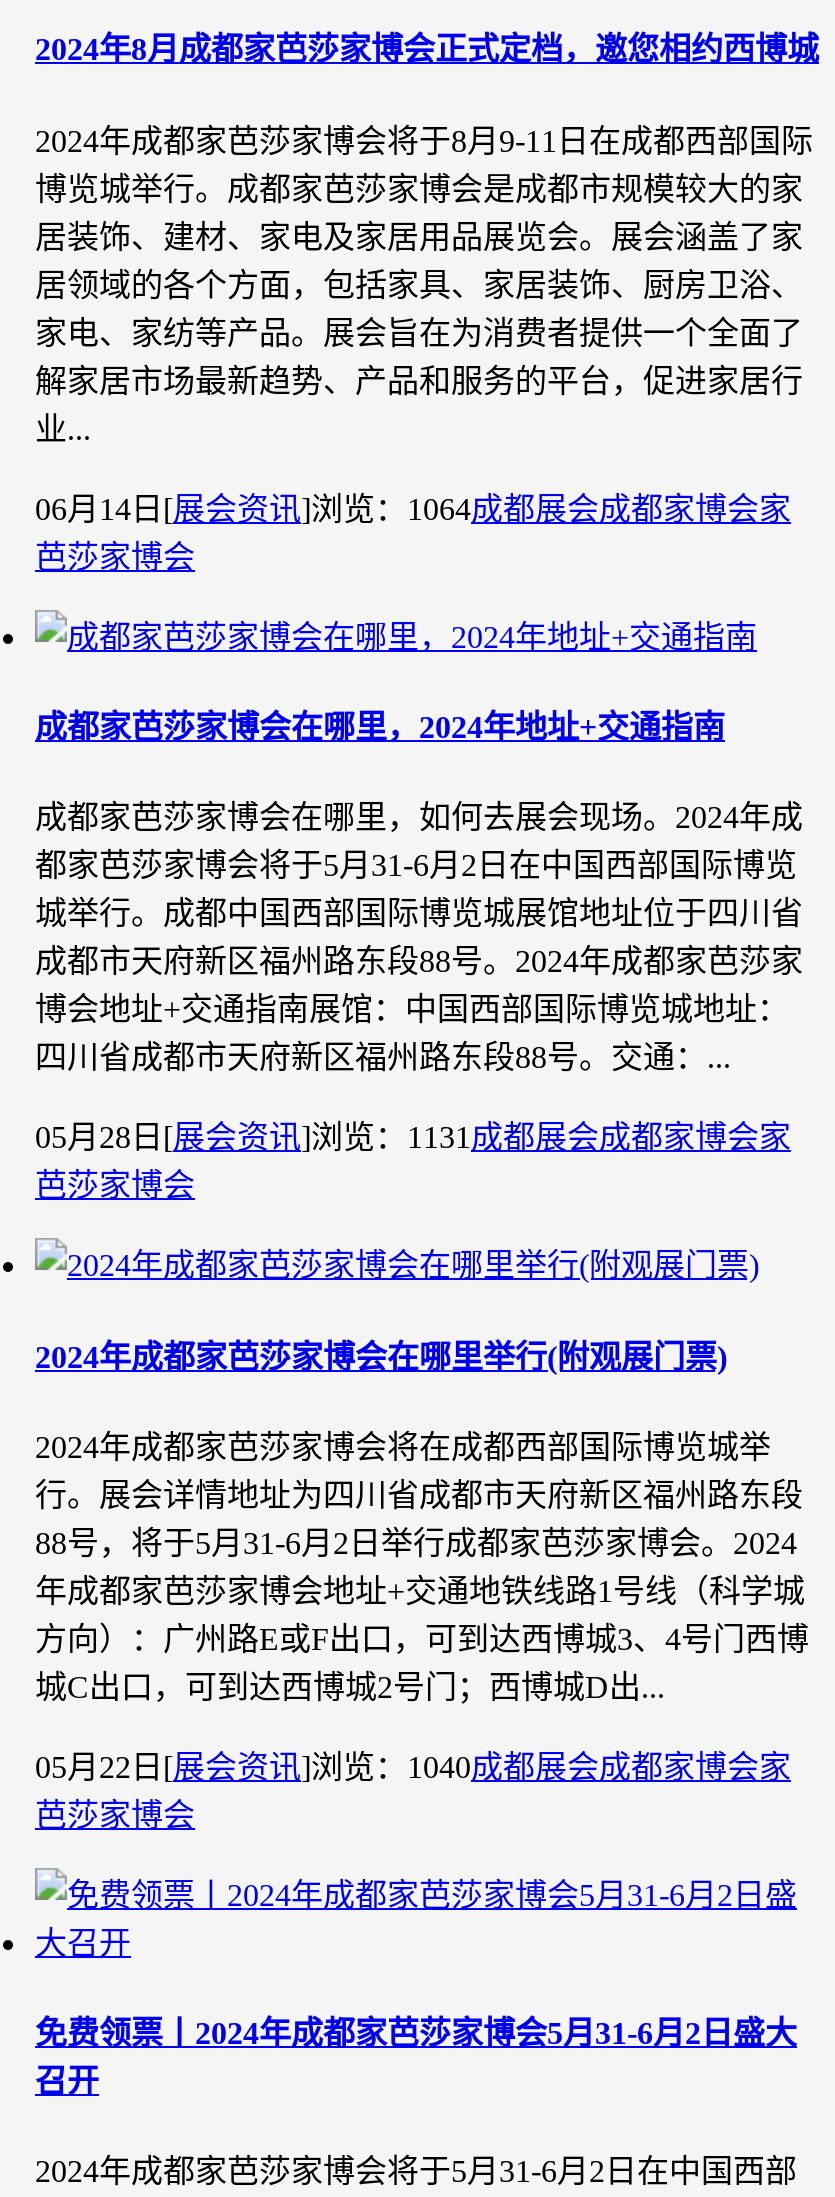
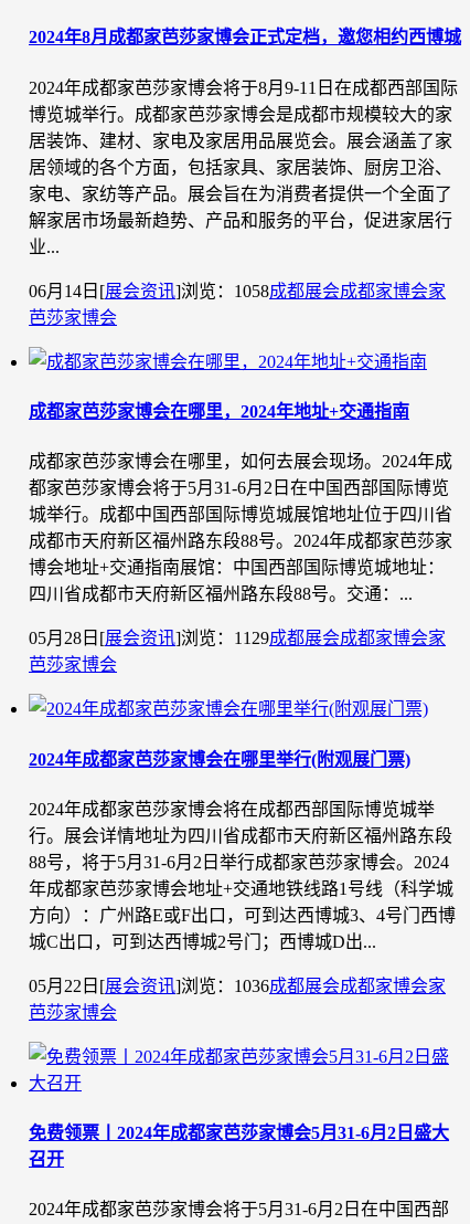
- 06月14日[展会资讯]浏览：1064成都展会成都家博会家
+ 06月14日[展会资讯]浏览：1058成都展会成都家博会家

- 05月28日[展会资讯]浏览：1131成都展会成都家博会家
+ 05月28日[展会资讯]浏览：1129成都展会成都家博会家

- 05月22日[展会资讯]浏览：1040成都展会成都家博会家
+ 05月22日[展会资讯]浏览：1036成都展会成都家博会家
